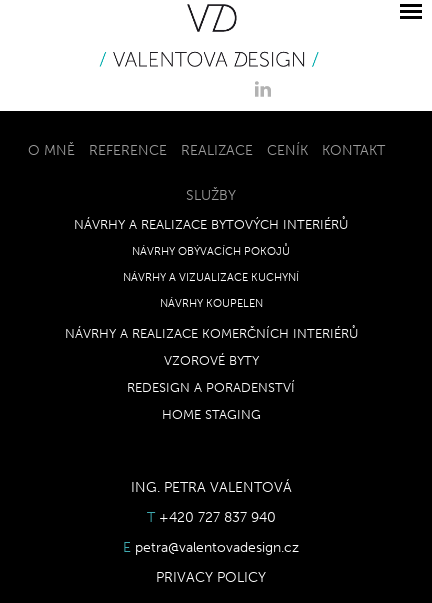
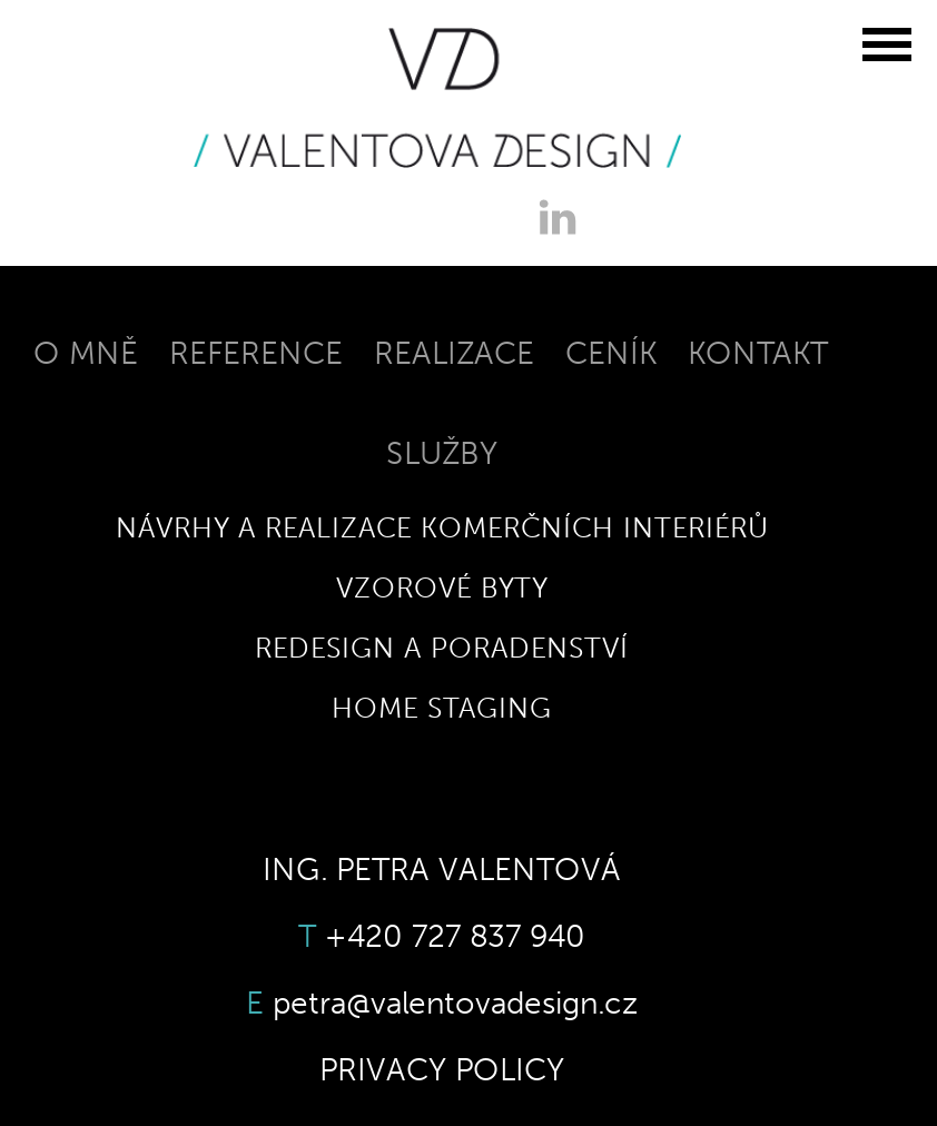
- NÁVRHY A REALIZACE BYTOVÝCH INTERIÉRŮ
- NÁVRHY OBÝVACÍCH POKOJŮ
- NÁVRHY A VIZUALIZACE KUCHYNÍ
- NÁVRHY KOUPELEN
